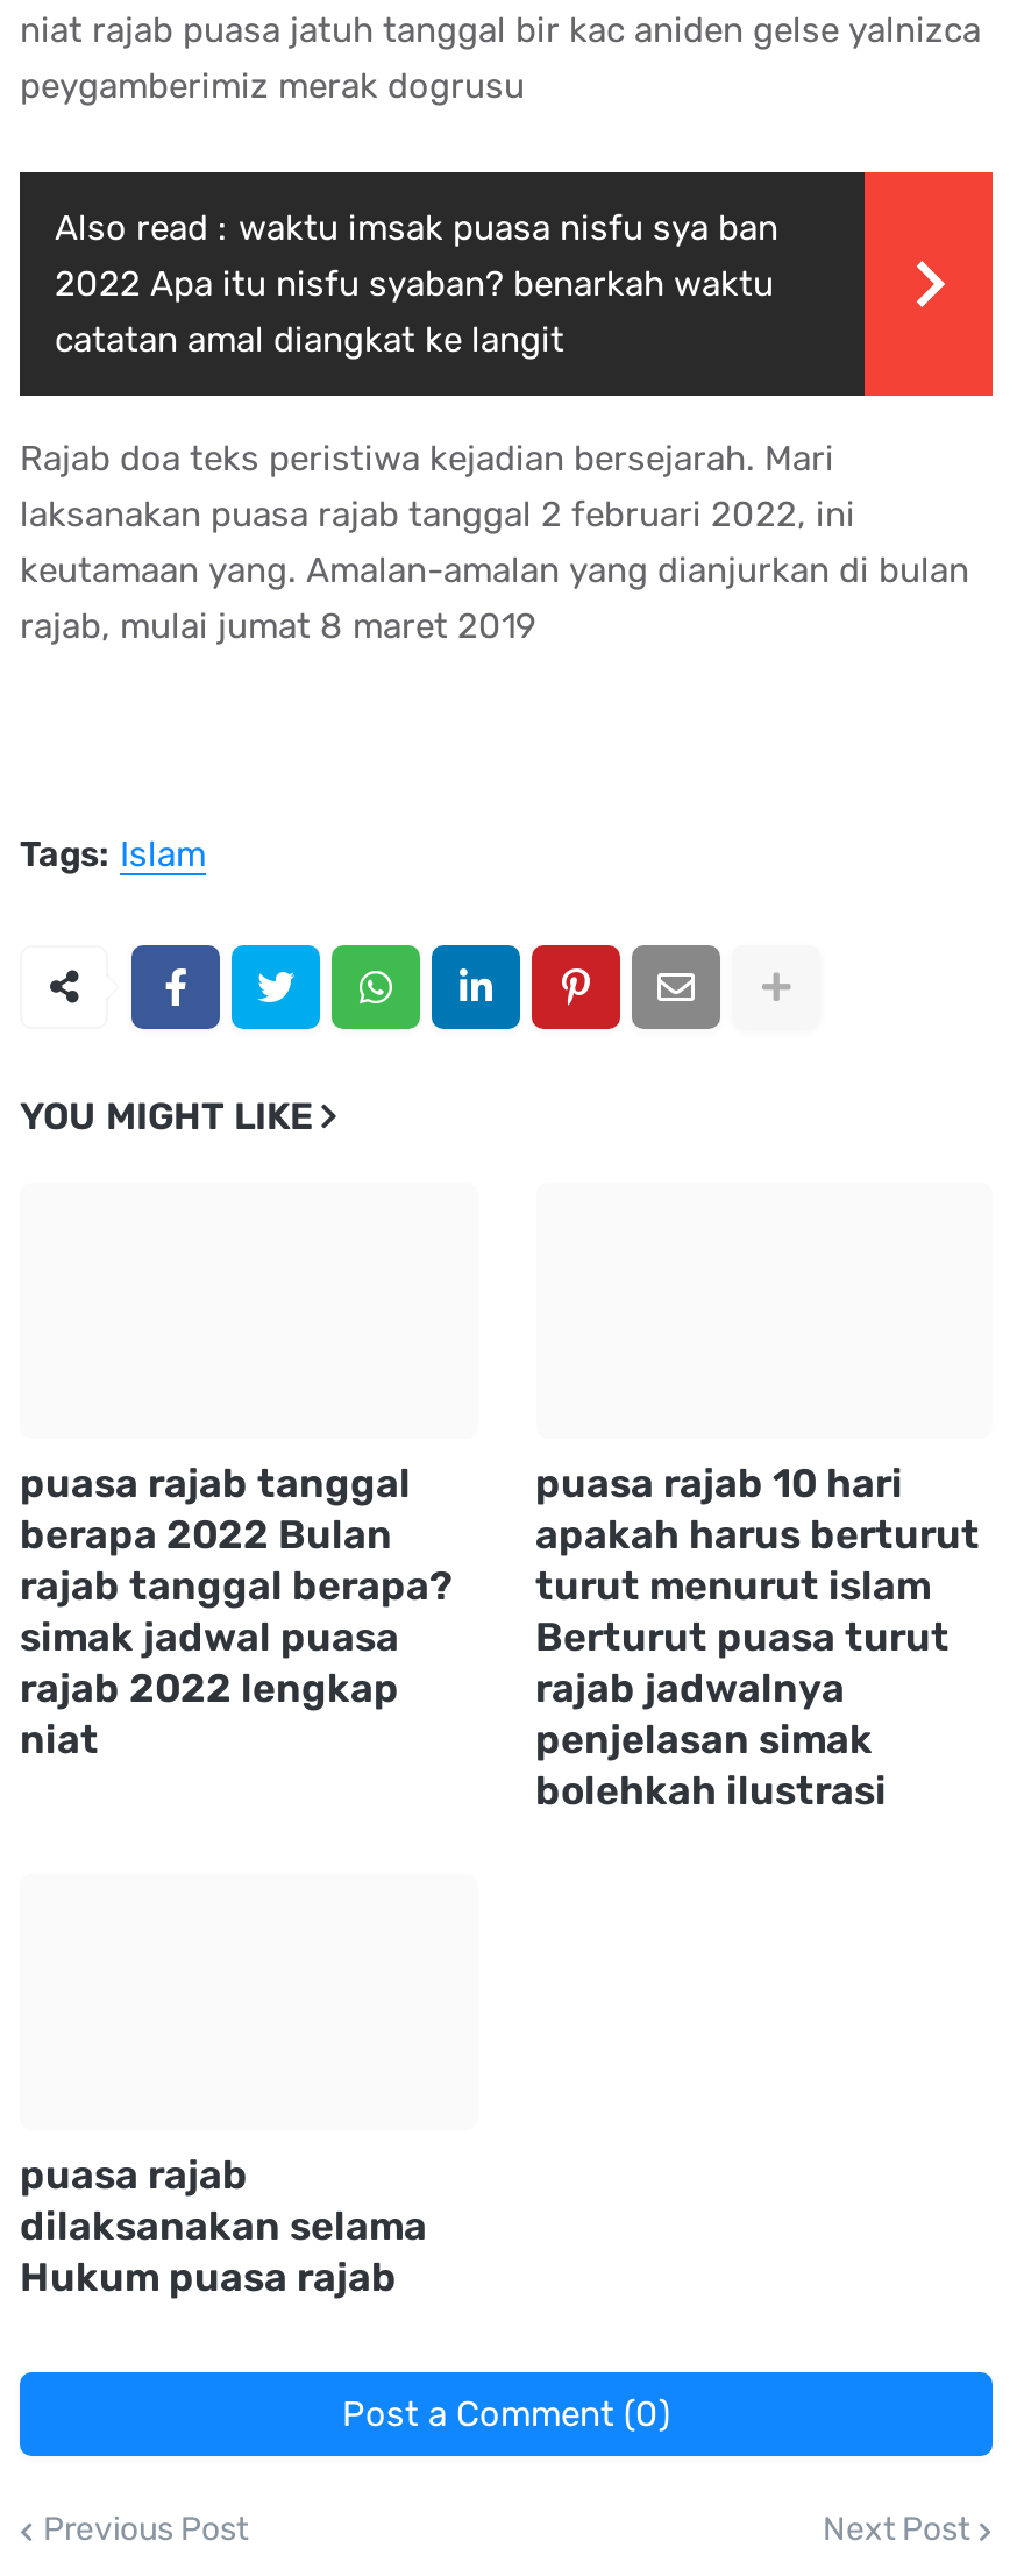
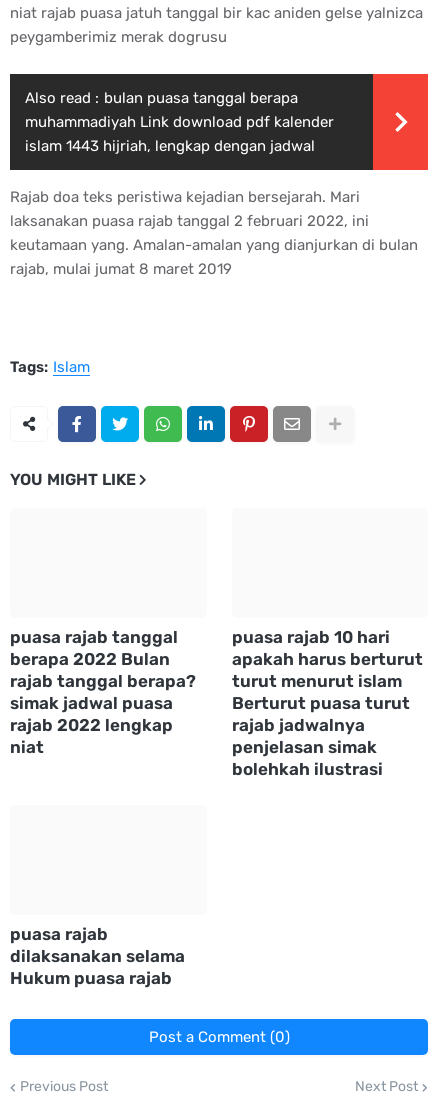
- Also read : waktu imsak puasa nisfu sya ban
- 2022 Apa itu nisfu syaban? benarkah waktu
- catatan amal diangkat ke langit
+ Also read : bulan puasa tanggal berapa
+ muhammadiyah Link download pdf kalender
+ islam 1443 hijriah, lengkap dengan jadwal
